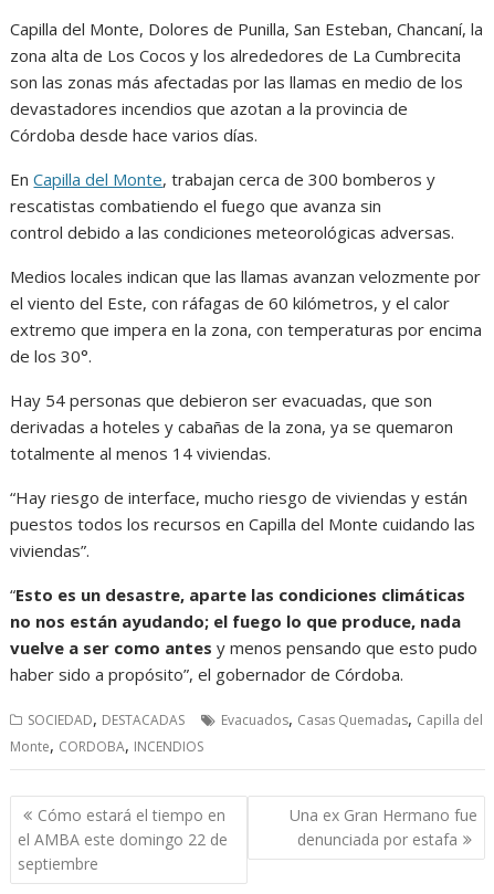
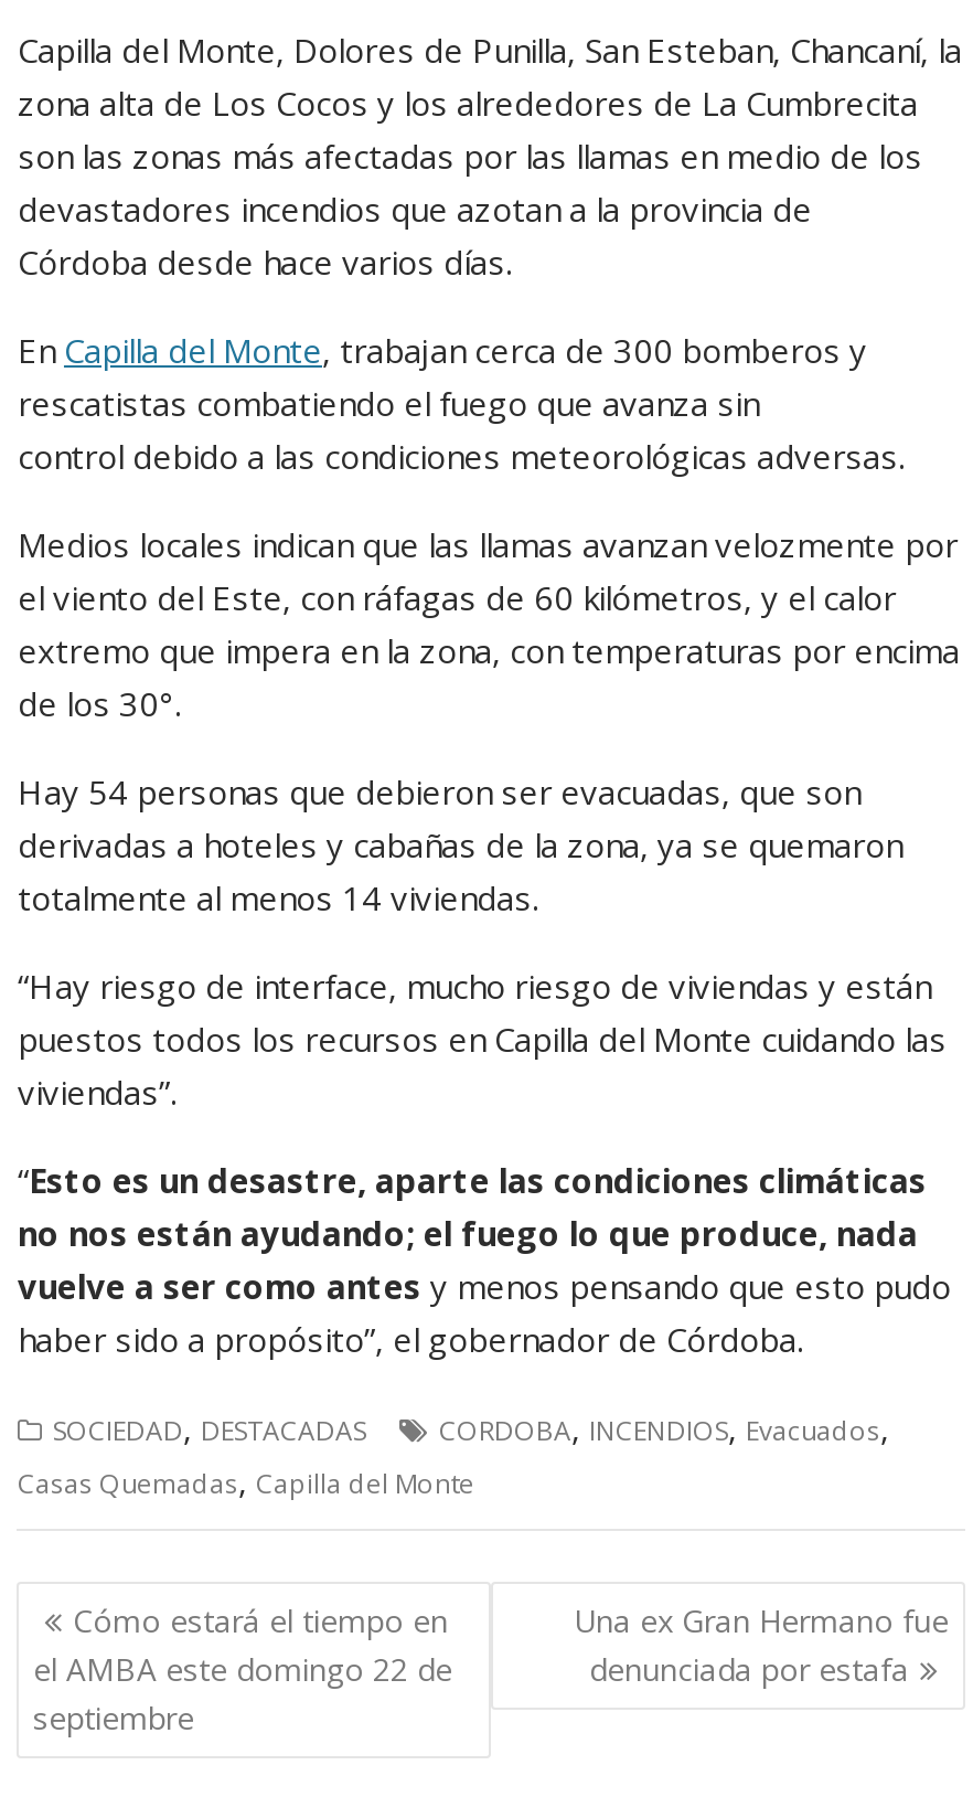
- Evacuados, Casas Quemadas, Capilla del
- Monte, CORDOBA, INCENDIOS
+ CORDOBA, INCENDIOS, Evacuados,
+ Casas Quemadas, Capilla del Monte
